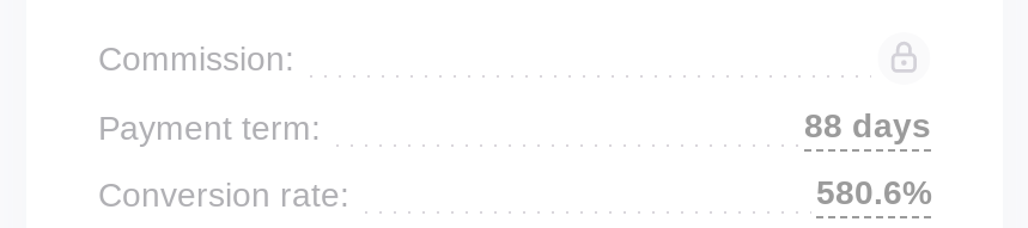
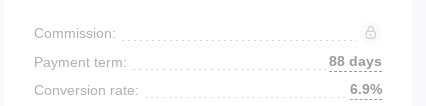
- 580.6%
+ 6.9%
